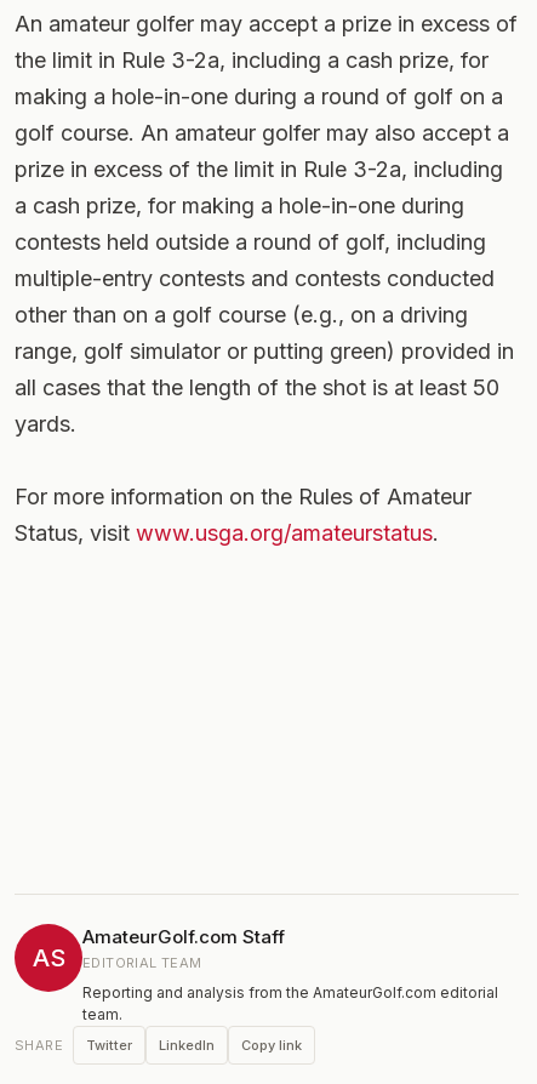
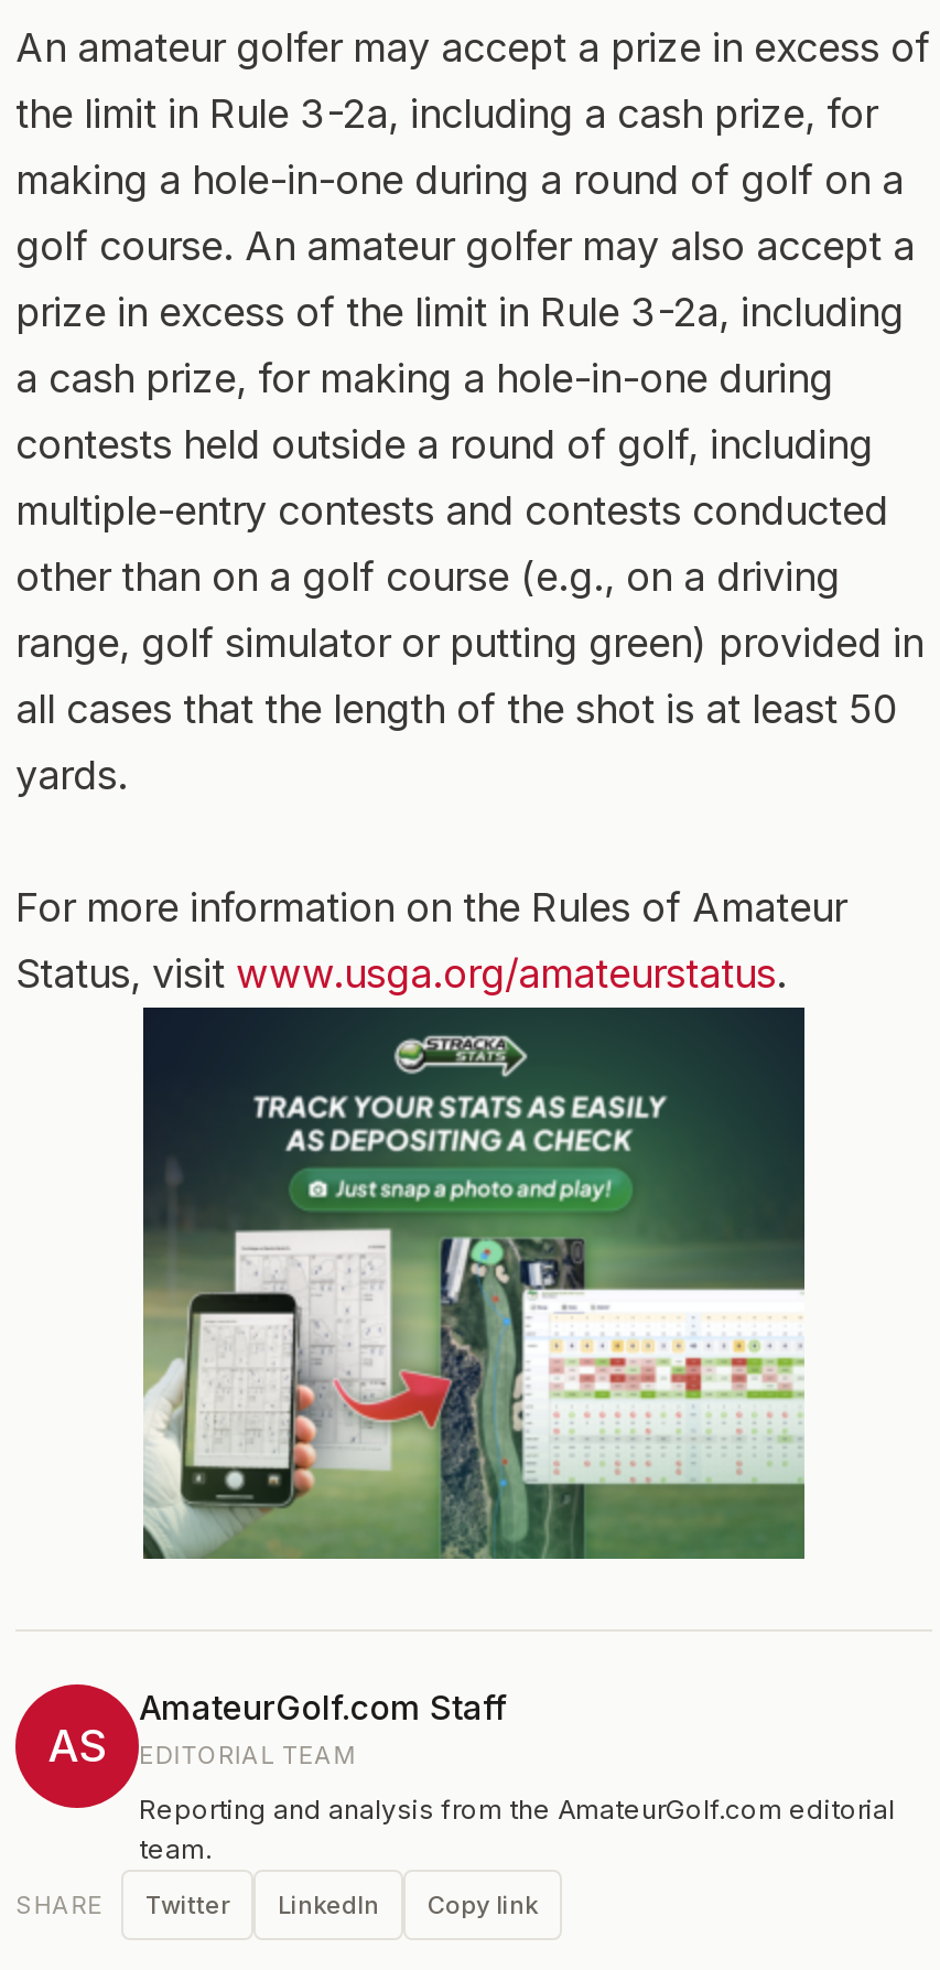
+ [image]
